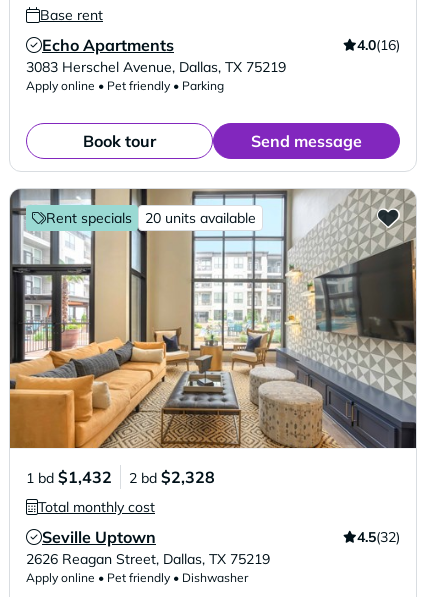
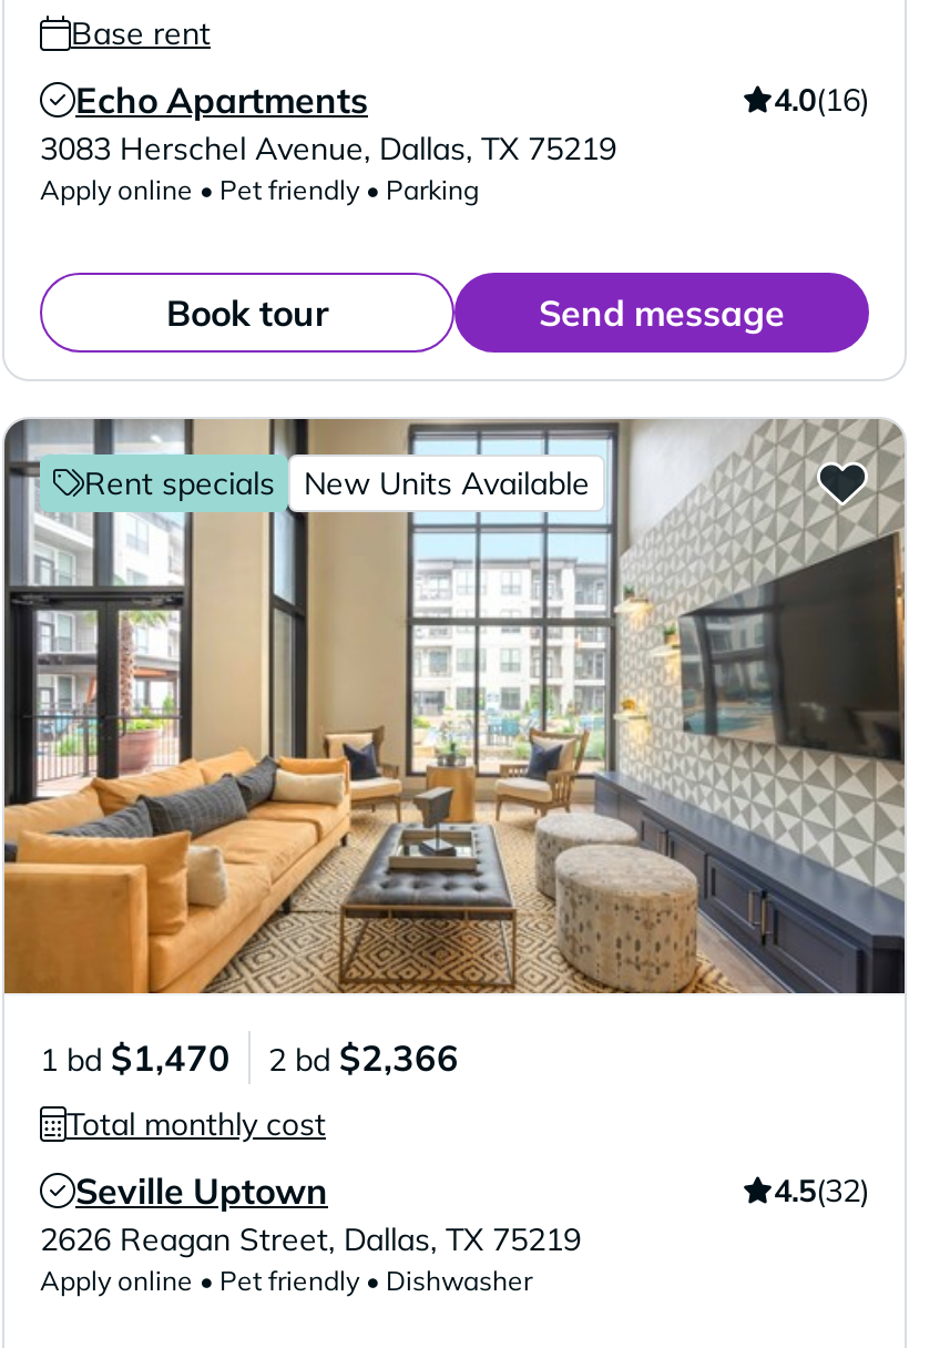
- 20 units available
+ New Units Available

- 1 bd $1,432
- 2 bd $2,328
+ 1 bd $1,470
+ 2 bd $2,366
